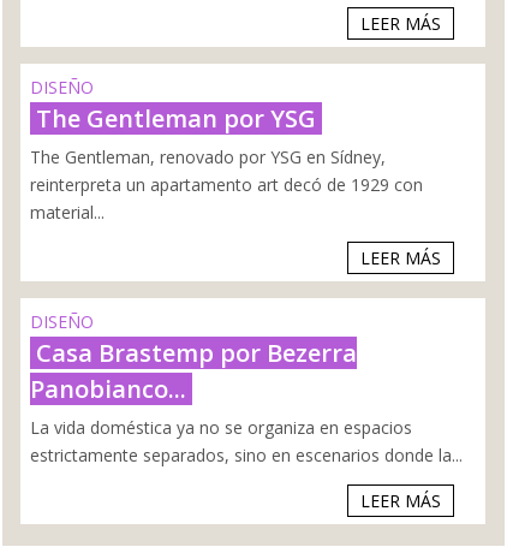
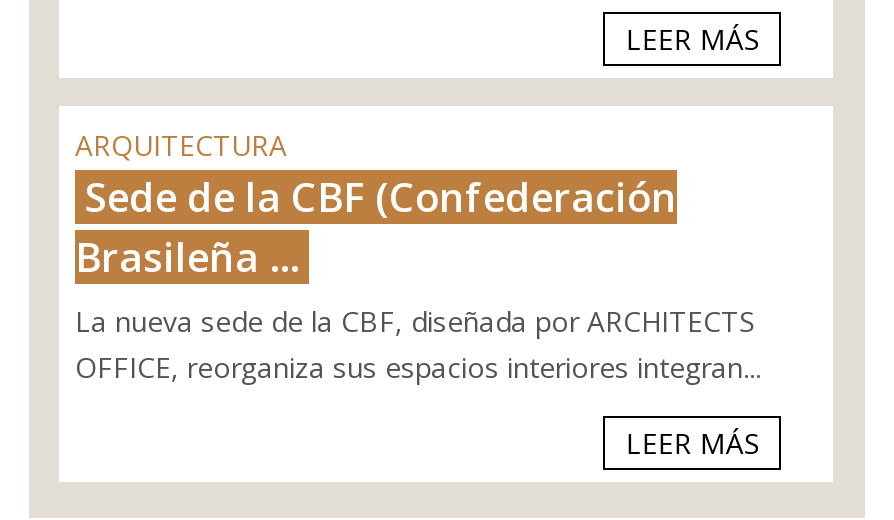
- DISEÑO
- The Gentleman por YSG
- The Gentleman, renovado por YSG en Sídney,
- reinterpreta un apartamento art decó de 1929 con
- material...
- LEER MÁS
- DISEÑO
- Casa Brastemp por Bezerra
- Panobianco...
- La vida doméstica ya no se organiza en espacios
- estrictamente separados, sino en escenarios donde la...
+ ARQUITECTURA
+ Sede de la CBF (Confederación
+ Brasileña ...
+ La nueva sede de la CBF, diseñada por ARCHITECTS
+ OFFICE, reorganiza sus espacios interiores integran...
